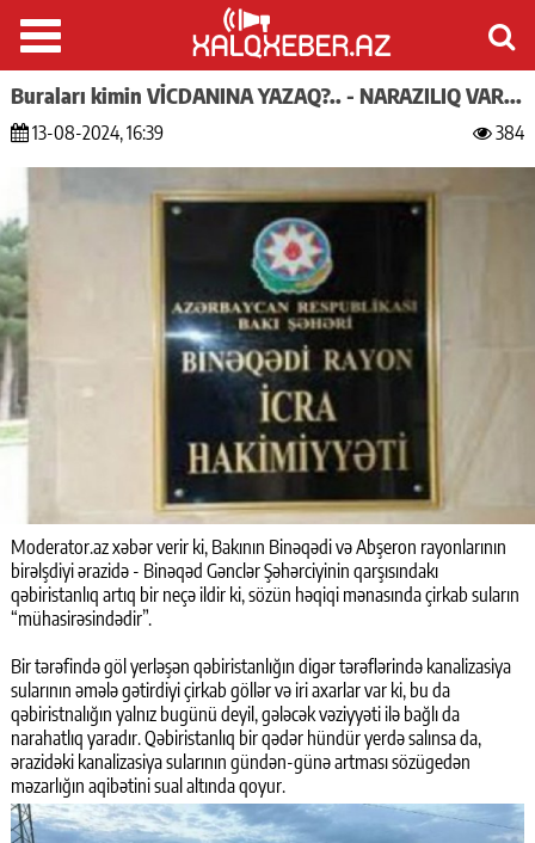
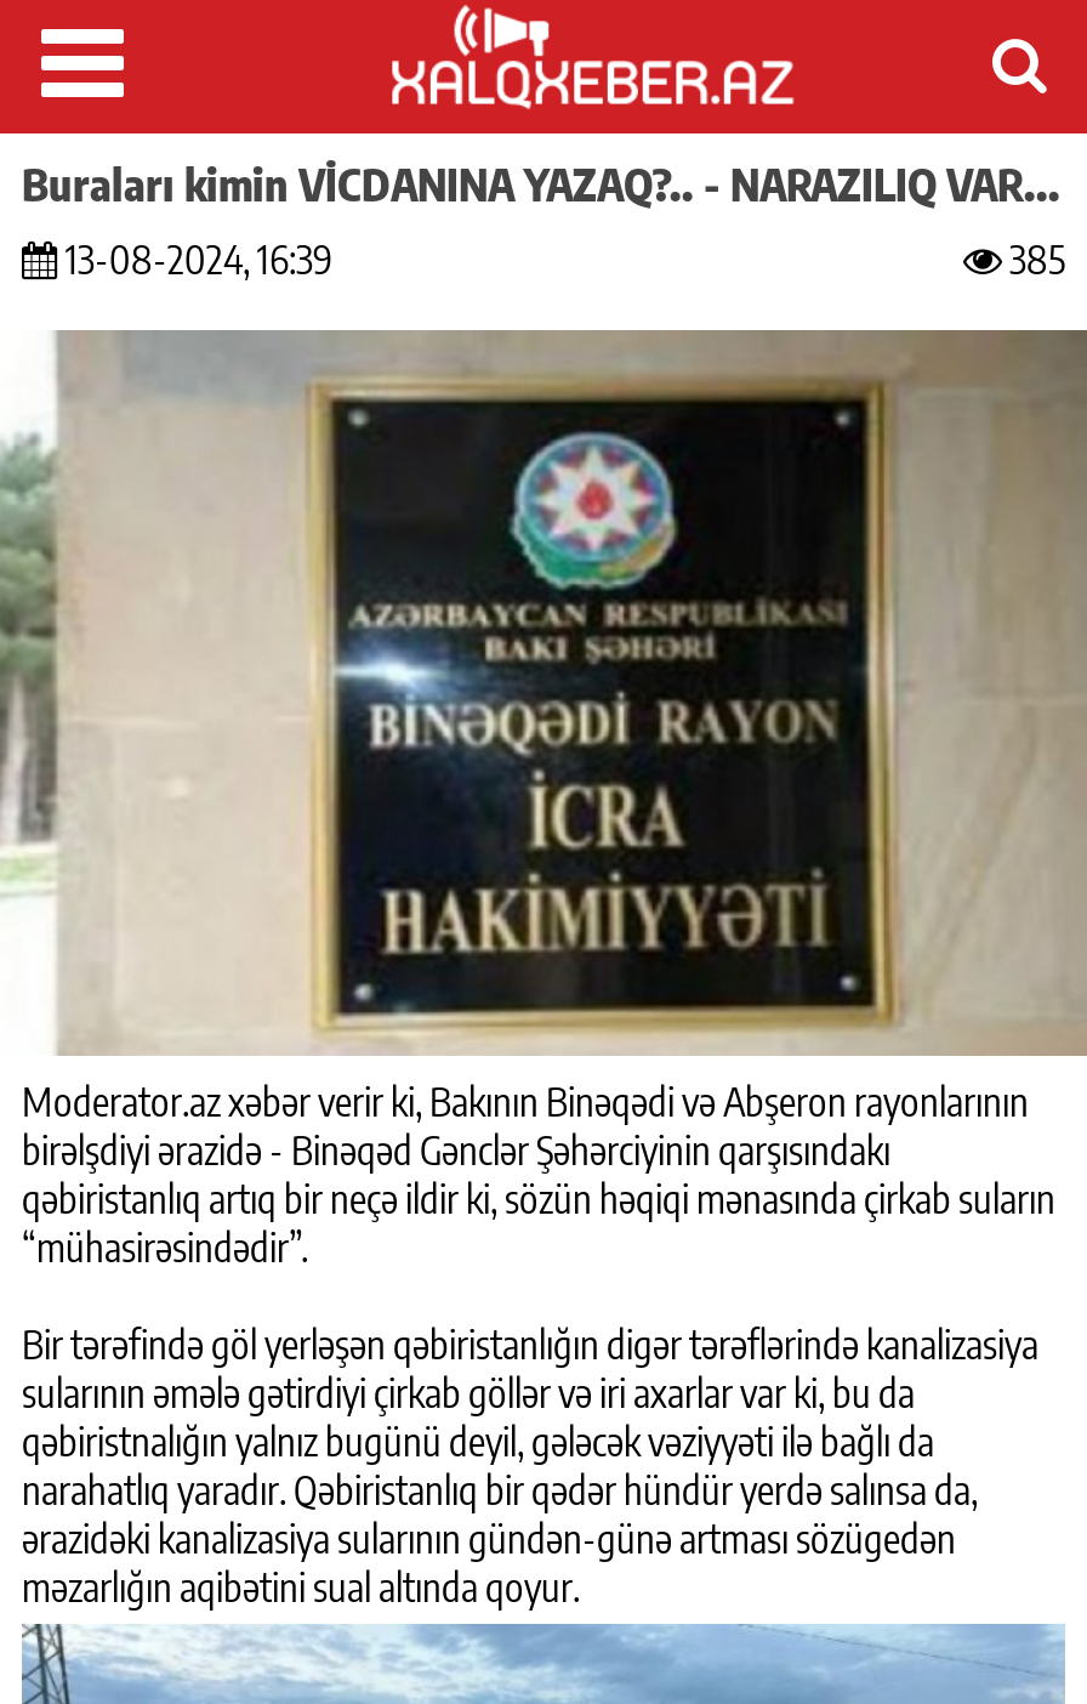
- 384
+ 385
